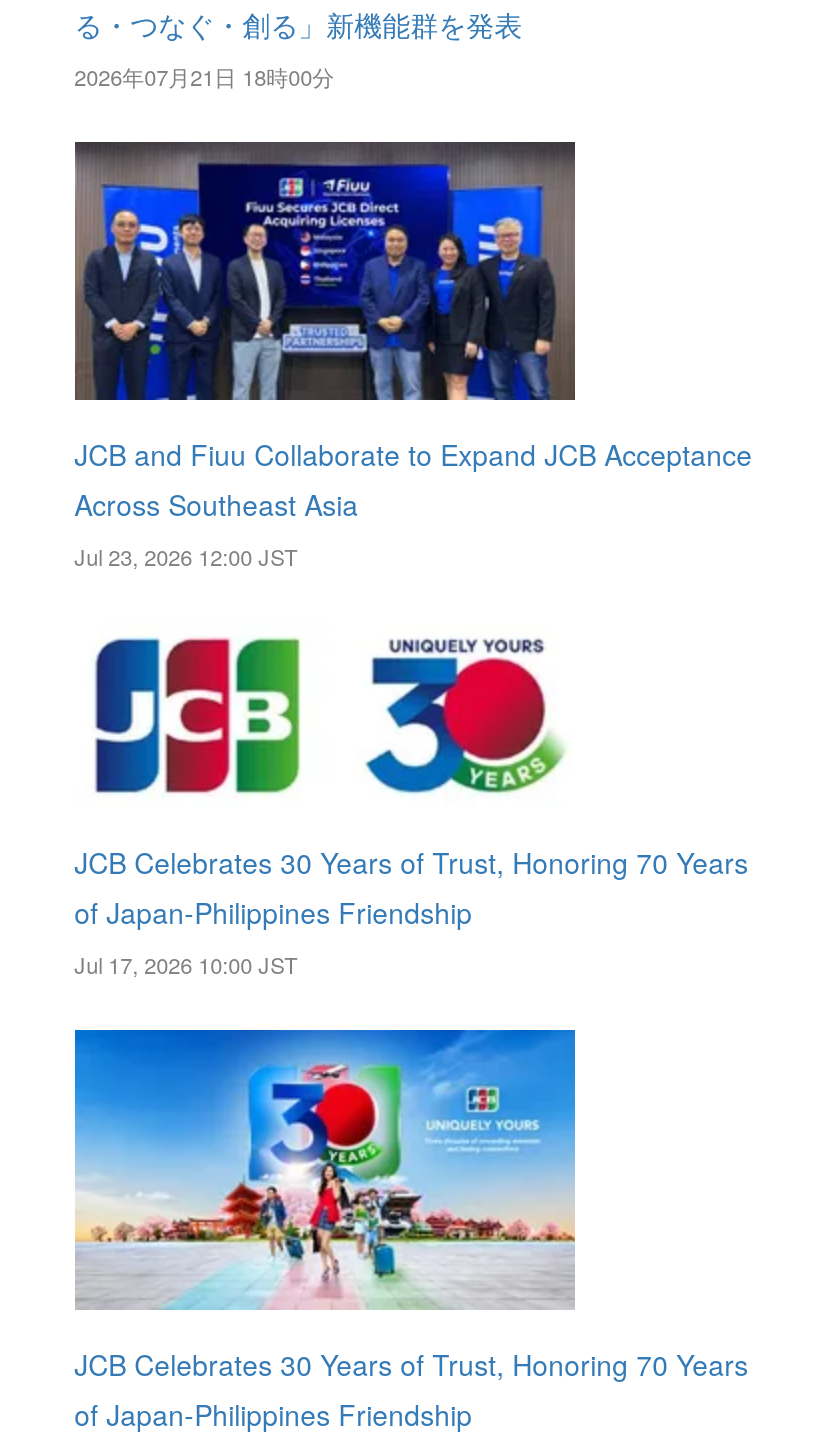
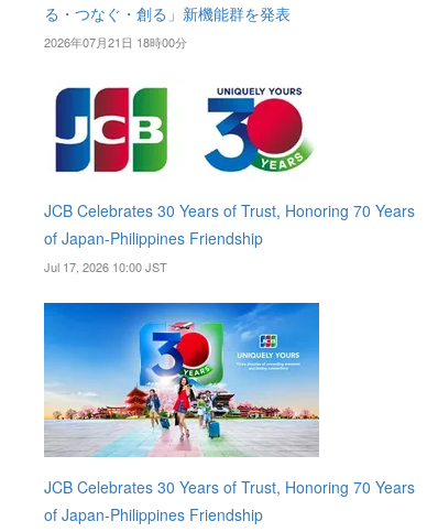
- [image]
- JCB and Fiuu Collaborate to Expand JCB Acceptance
- Across Southeast Asia
- Jul 23, 2026 12:00 JST
